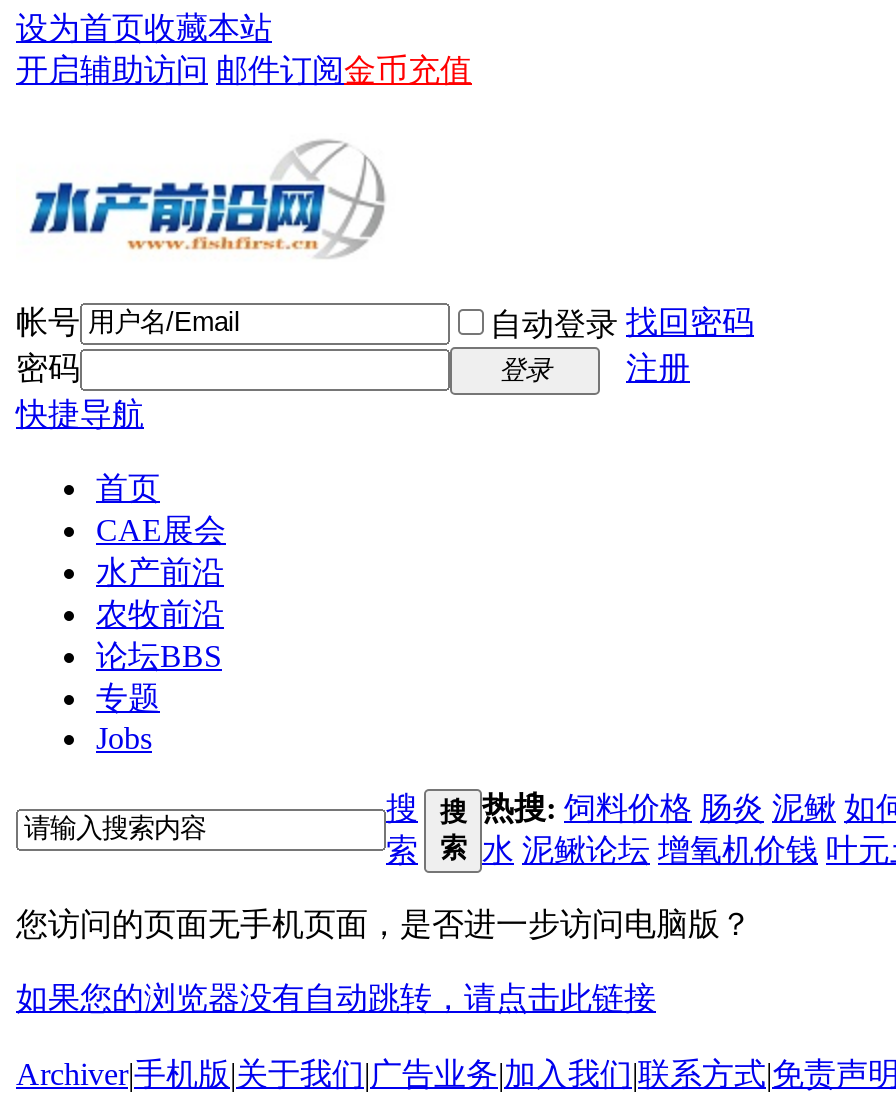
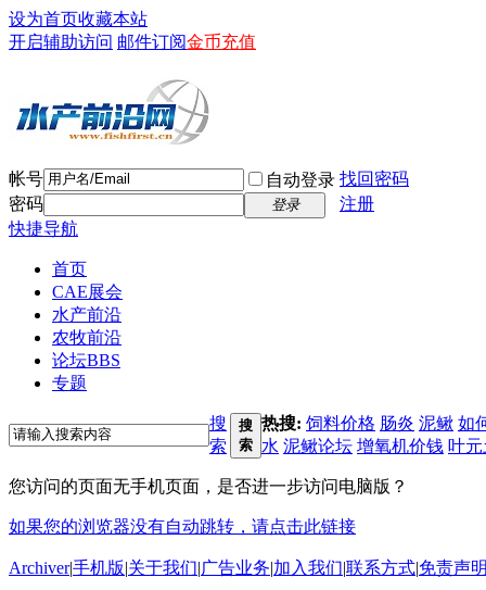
- Jobs
